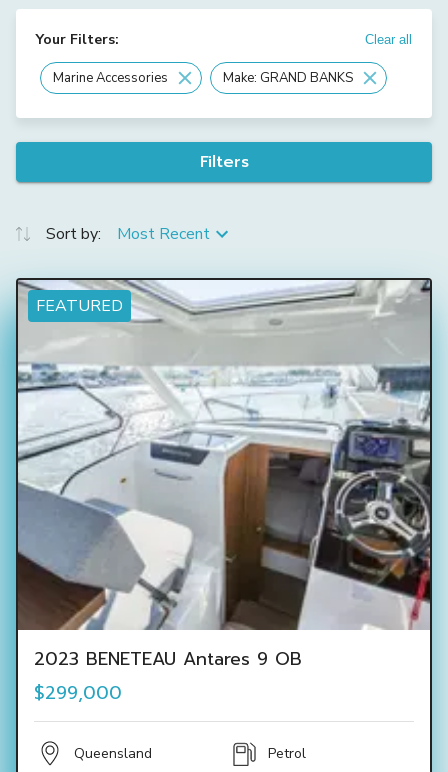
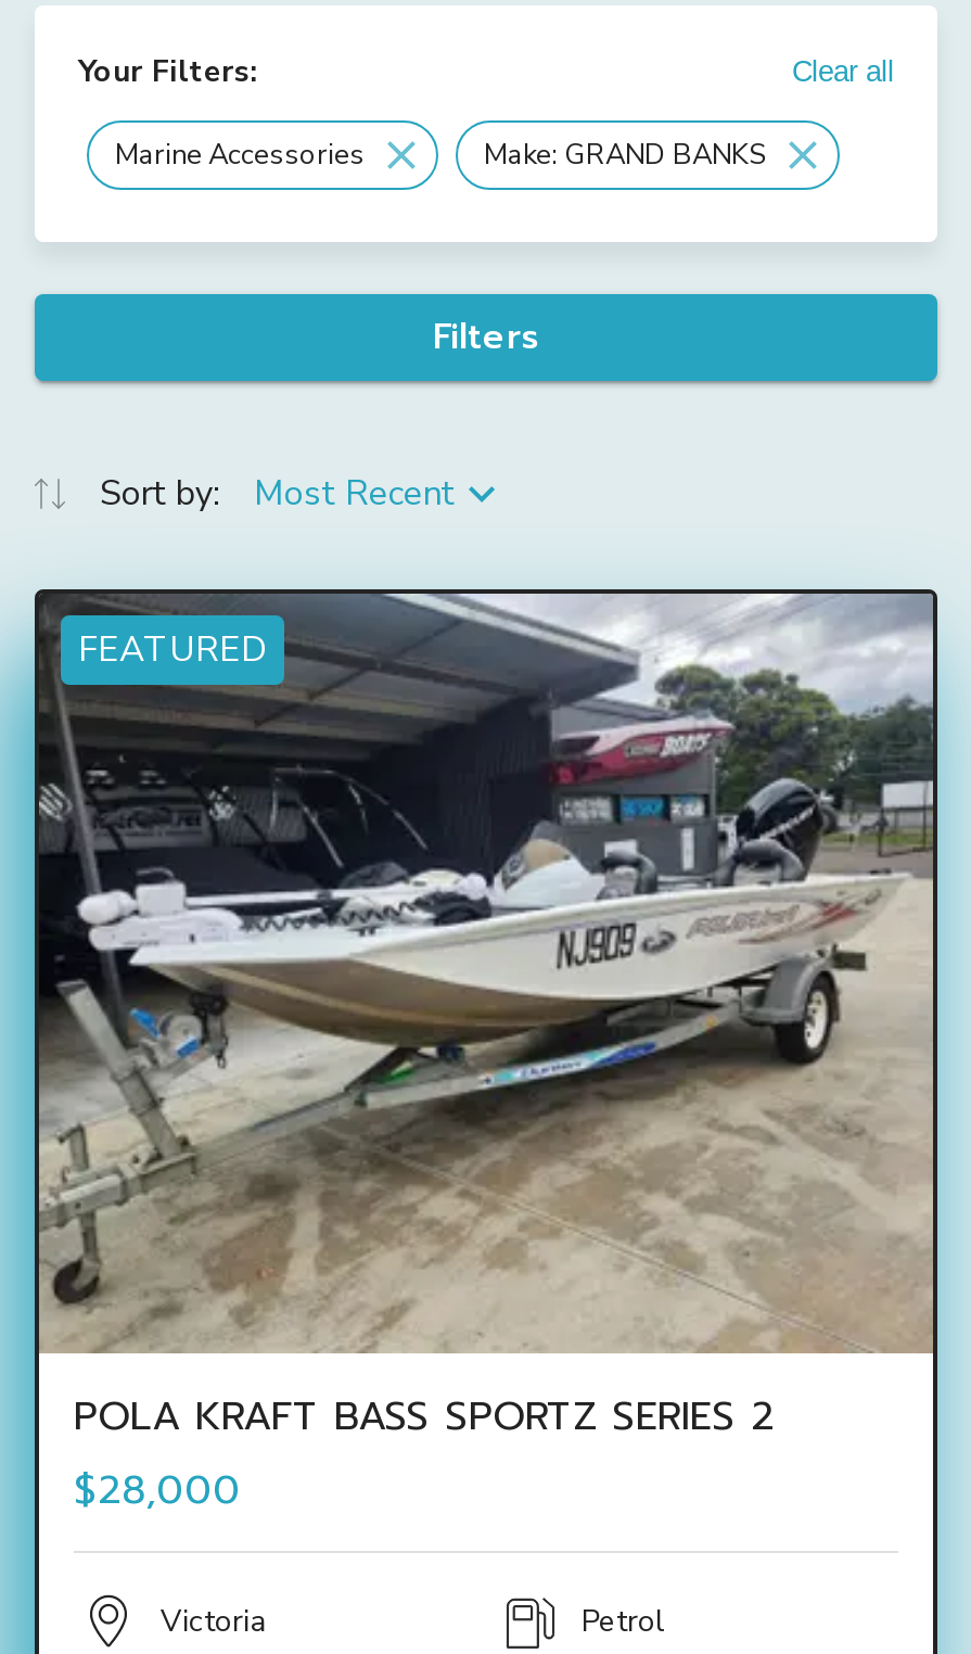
- [image]
- 2023 BENETEAU Antares 9 OB
- $299,000
+ [image]
+ POLA KRAFT BASS SPORTZ SERIES 2
+ $28,000

- Queensland
+ Victoria
